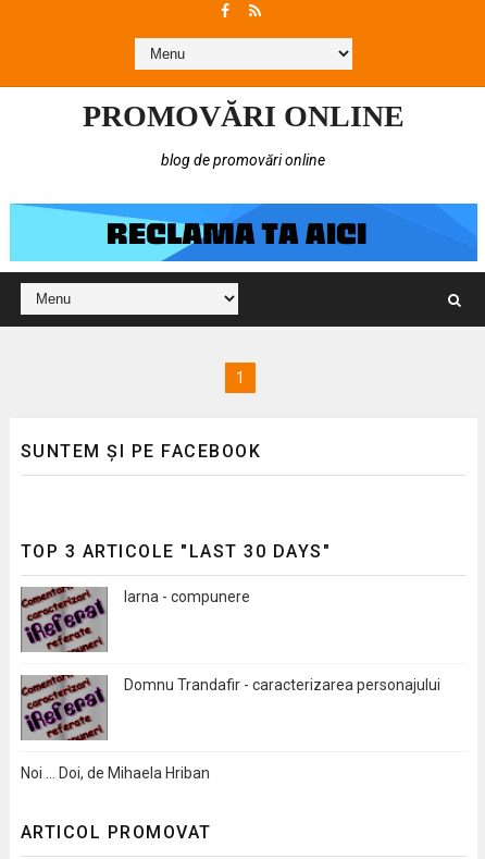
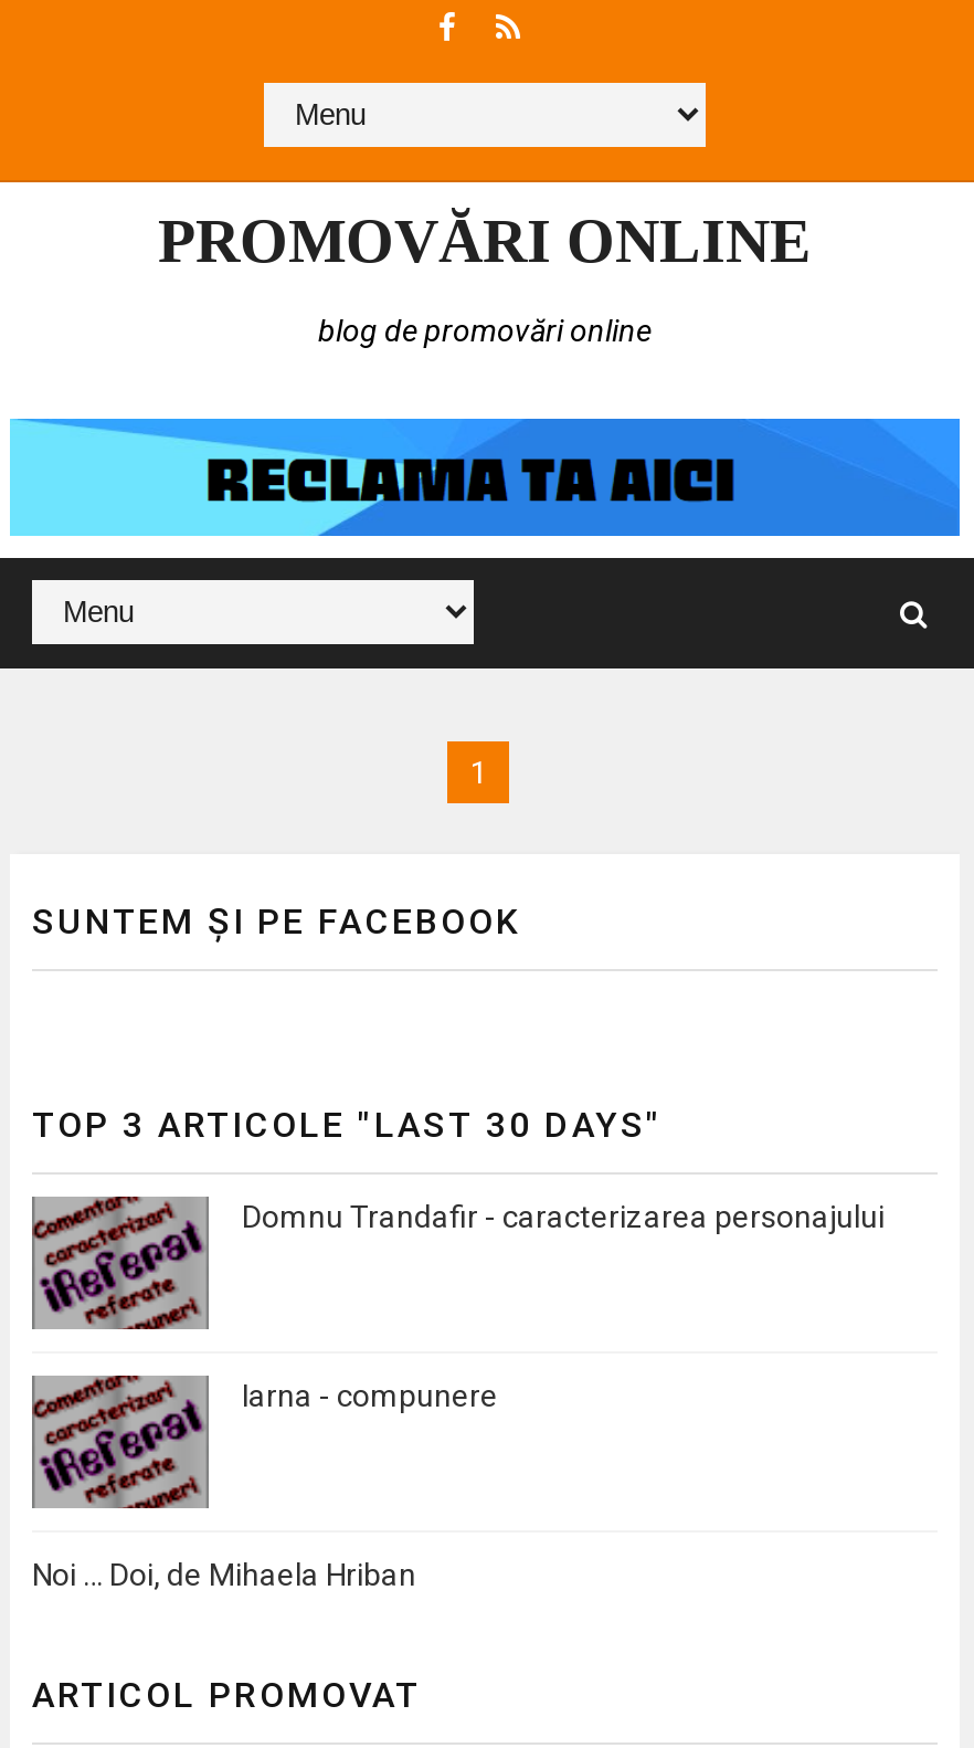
moved down: [image] | Iarna - compunere

moved up: Domnu Trandafir - caracterizarea personajului
